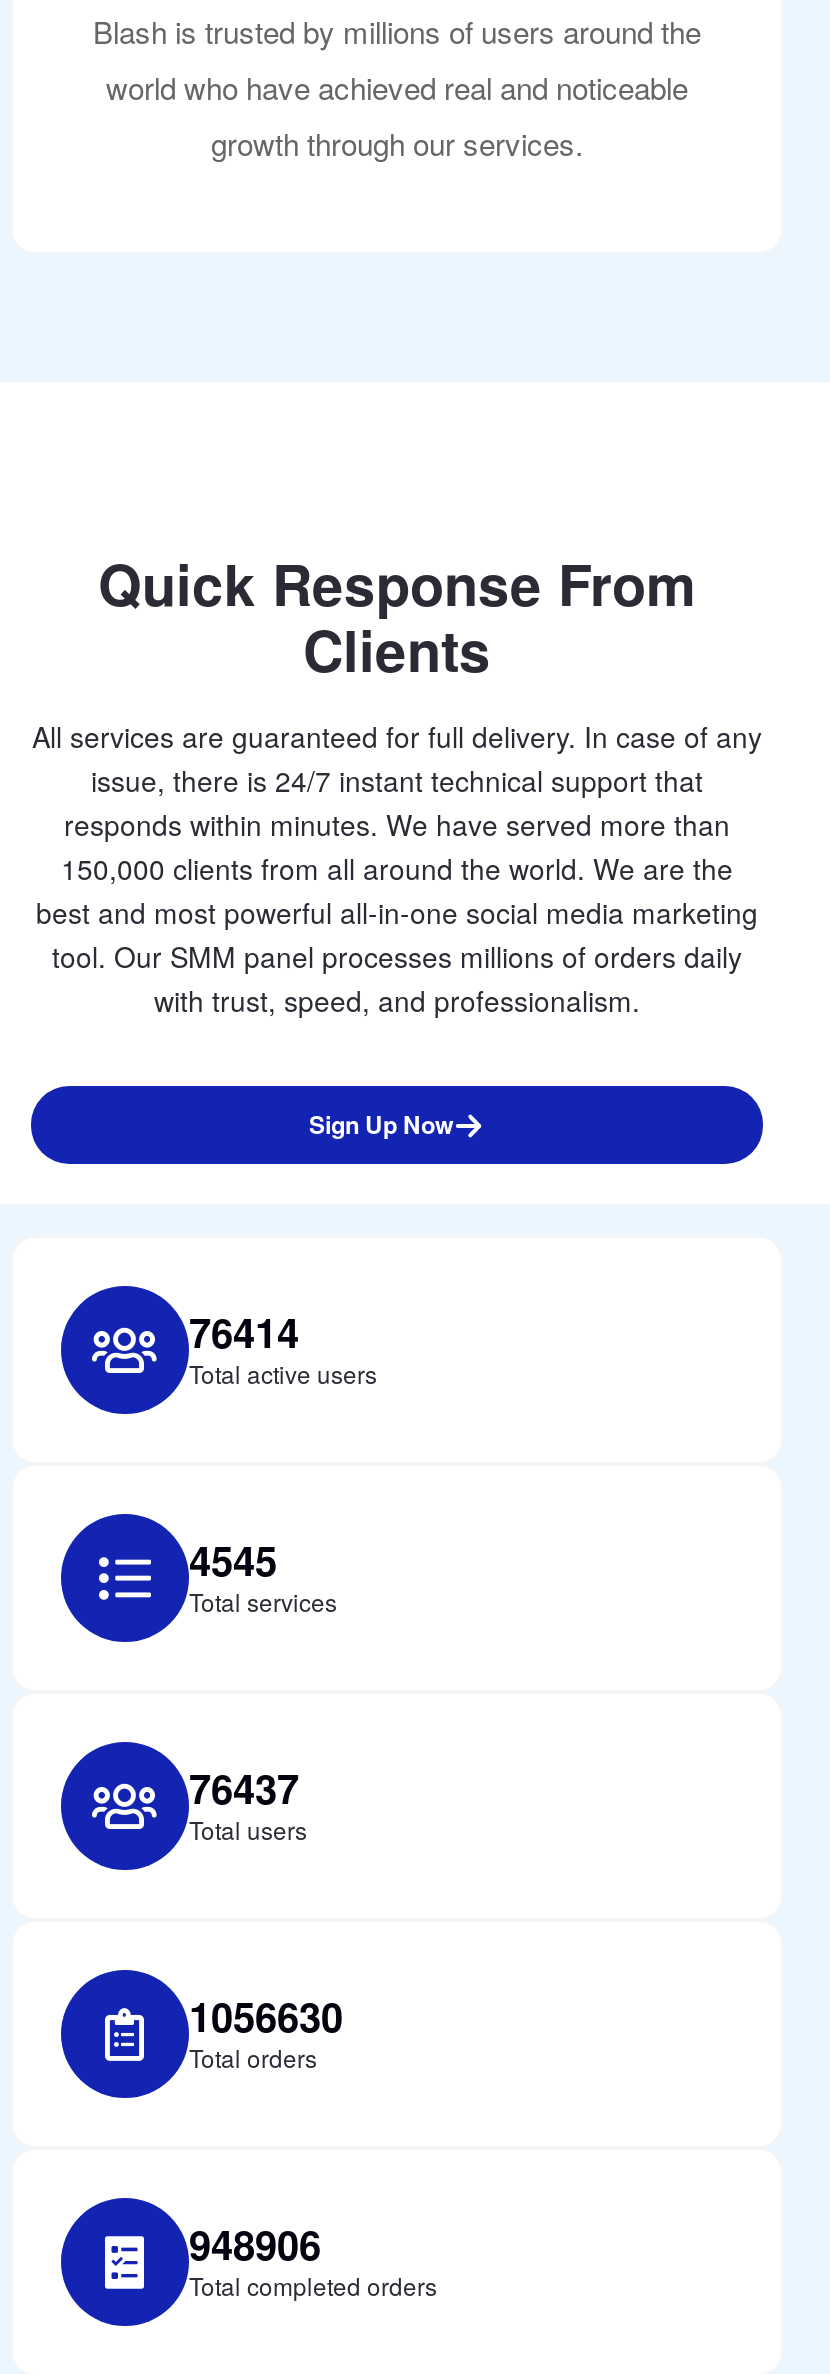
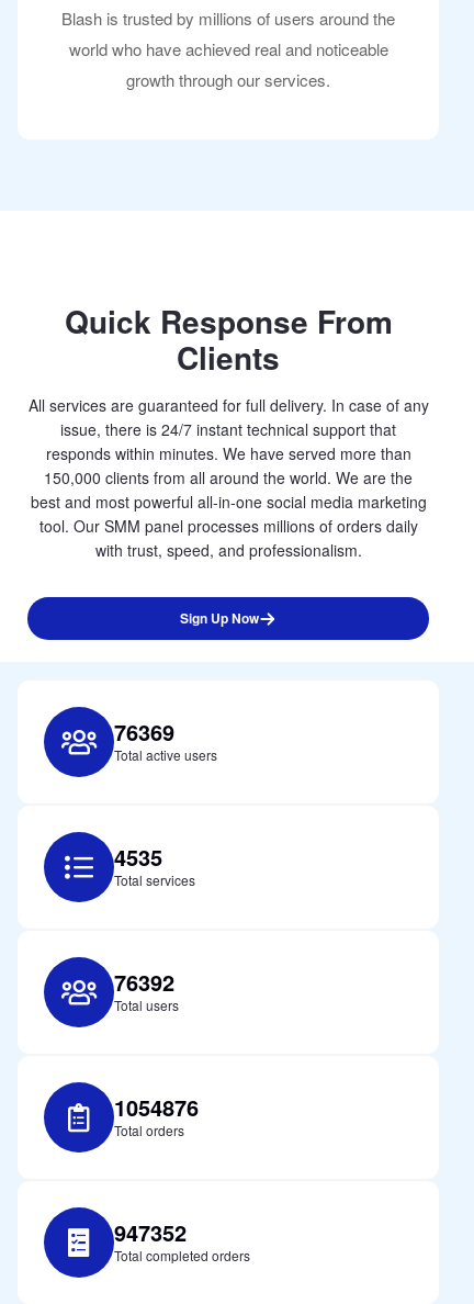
- 76414
+ 76369

- 4545
+ 4535

- 76437
+ 76392

- 1056630
+ 1054876

- 948906
+ 947352
